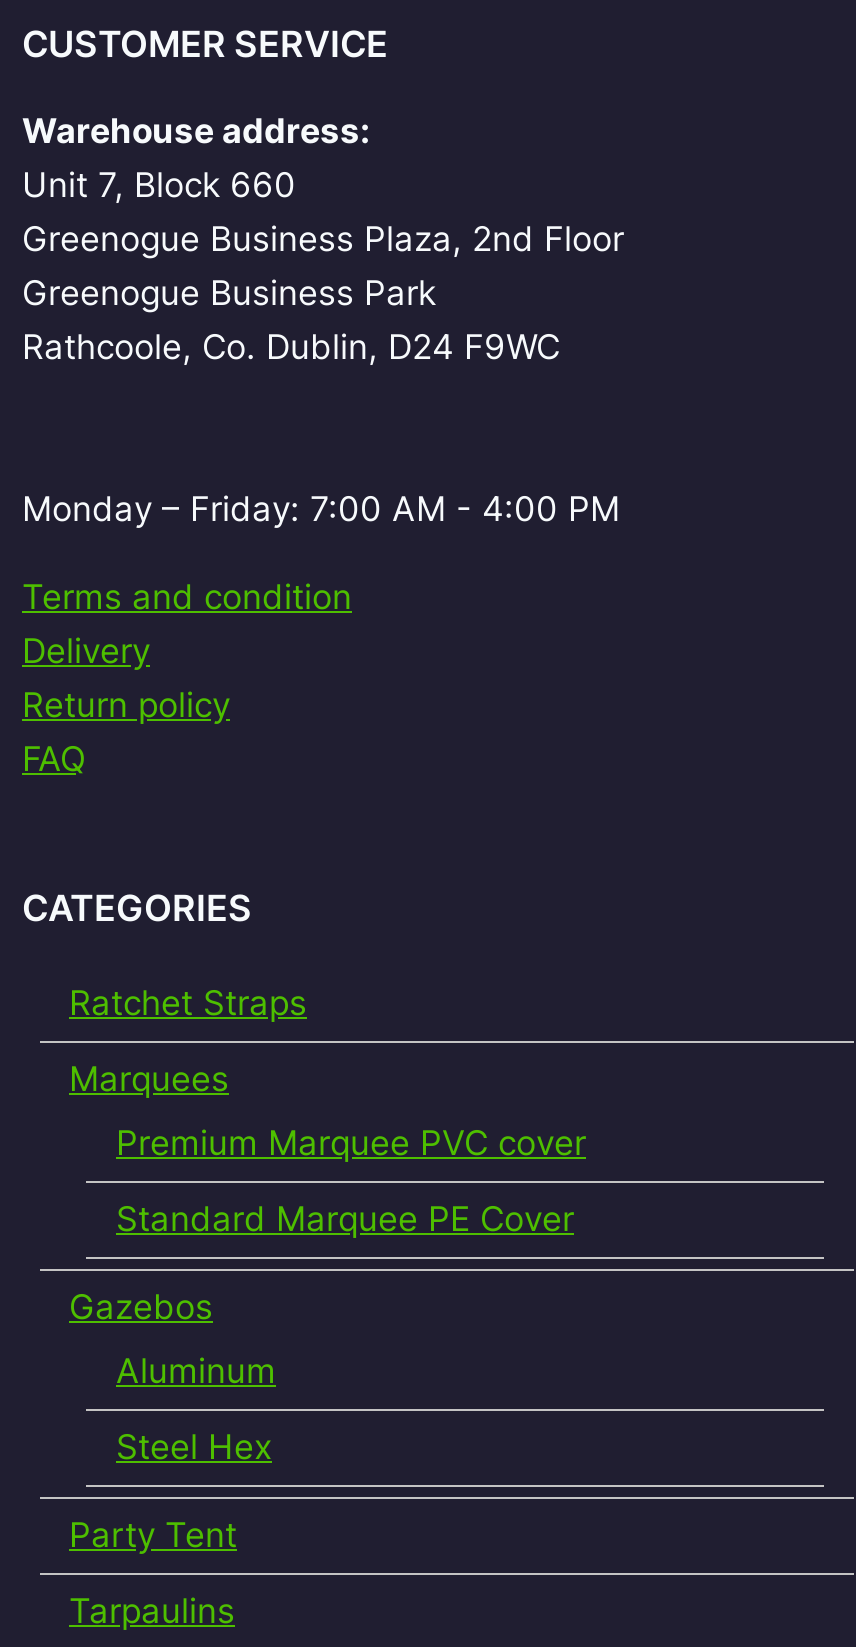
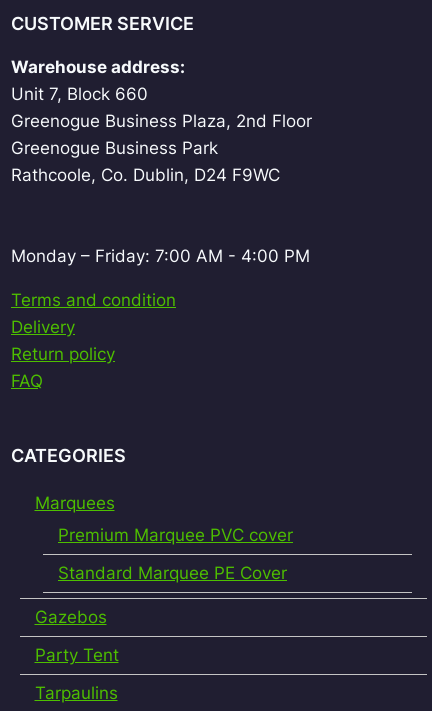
- Ratchet Straps

- Aluminum
- Steel Hex
